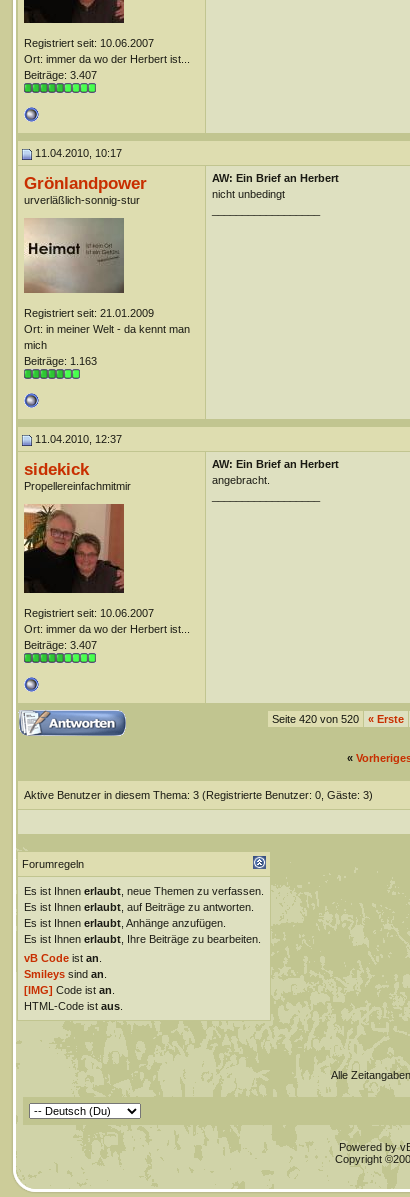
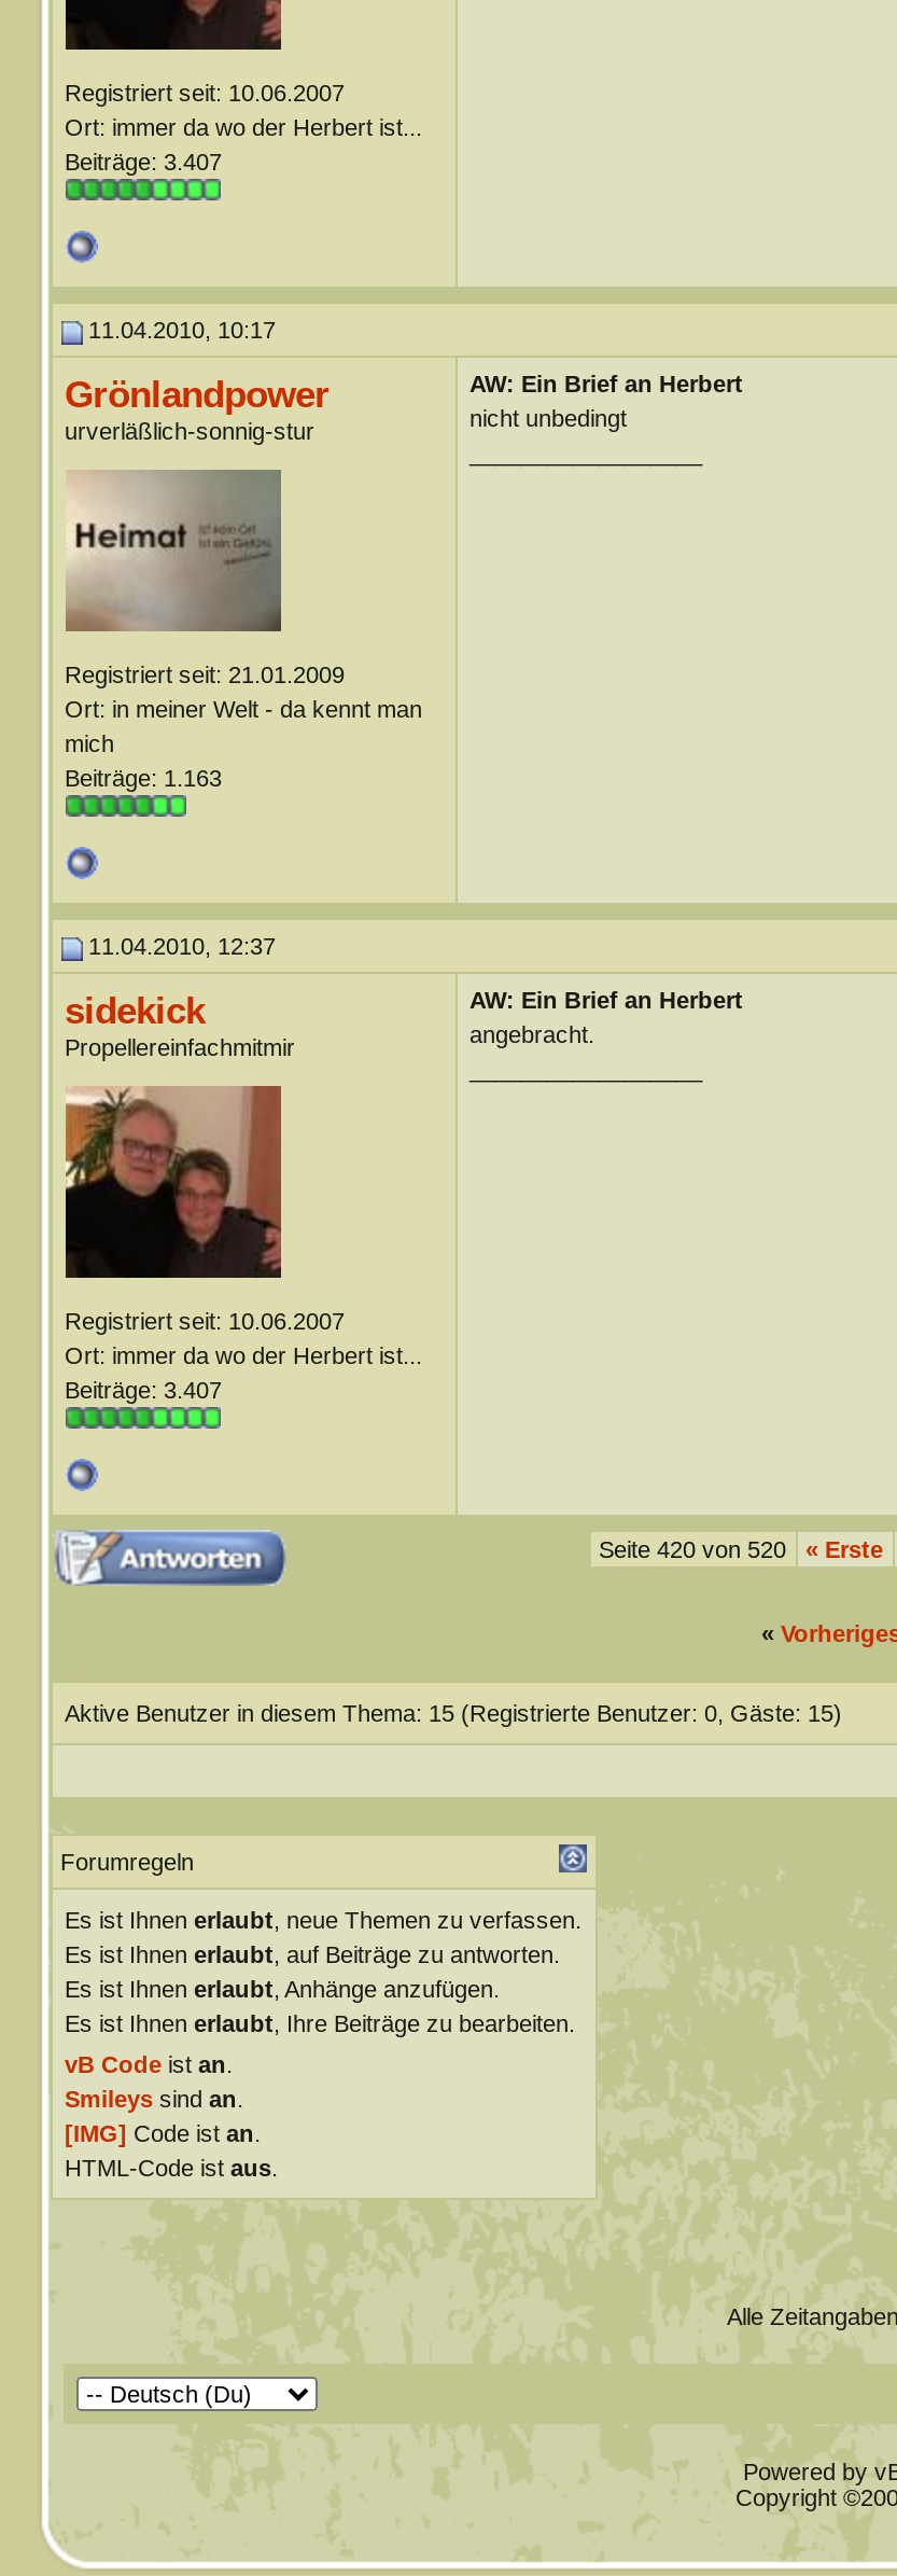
- Aktive Benutzer in diesem Thema: 3 (Registrierte Benutzer: 0, Gäste: 3)
+ Aktive Benutzer in diesem Thema: 15 (Registrierte Benutzer: 0, Gäste: 15)
